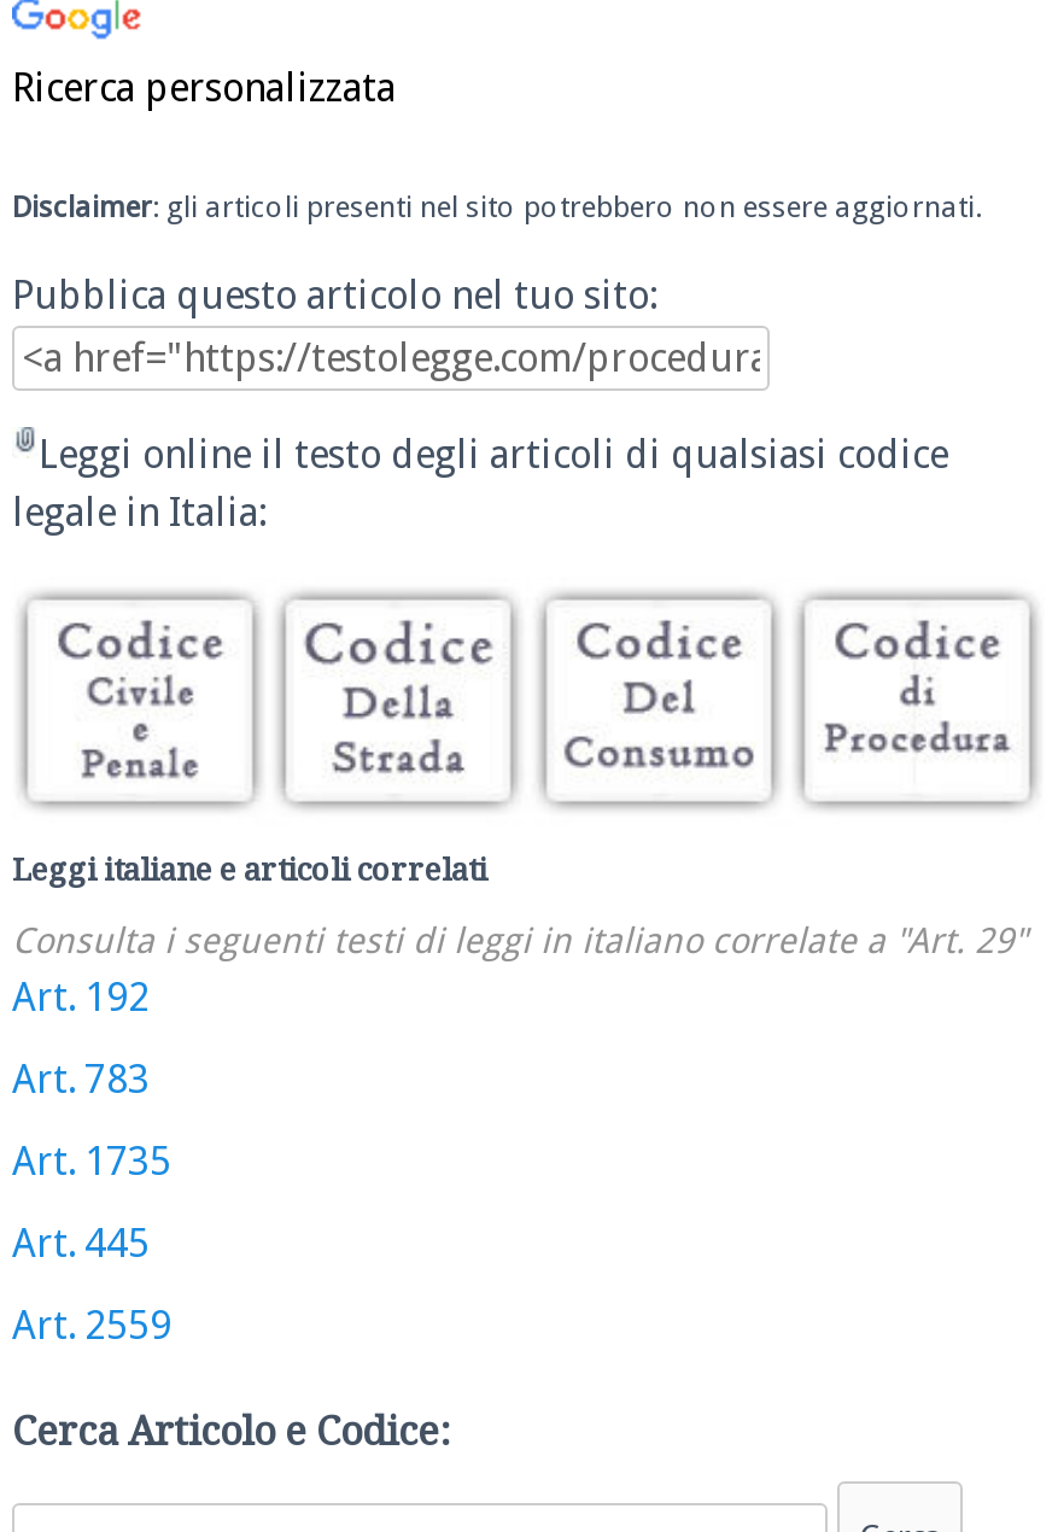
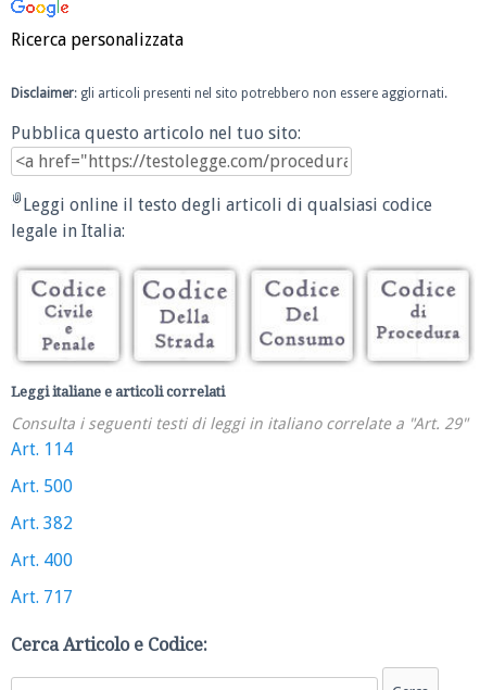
- Art. 192
+ Art. 114

- Art. 783
+ Art. 500

- Art. 1735
+ Art. 382

- Art. 445
+ Art. 400

- Art. 2559
+ Art. 717
